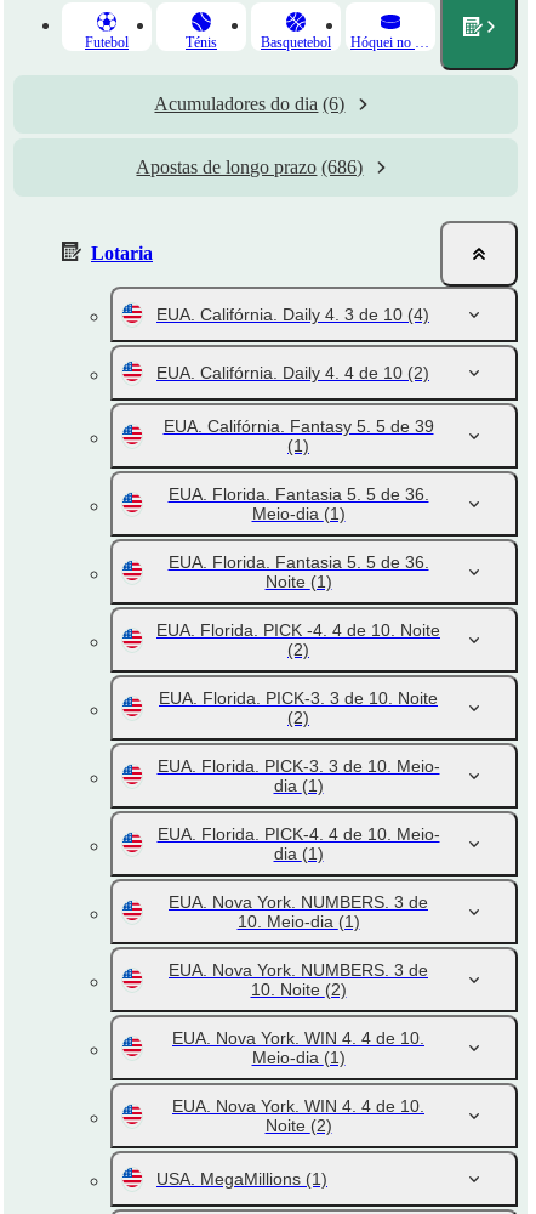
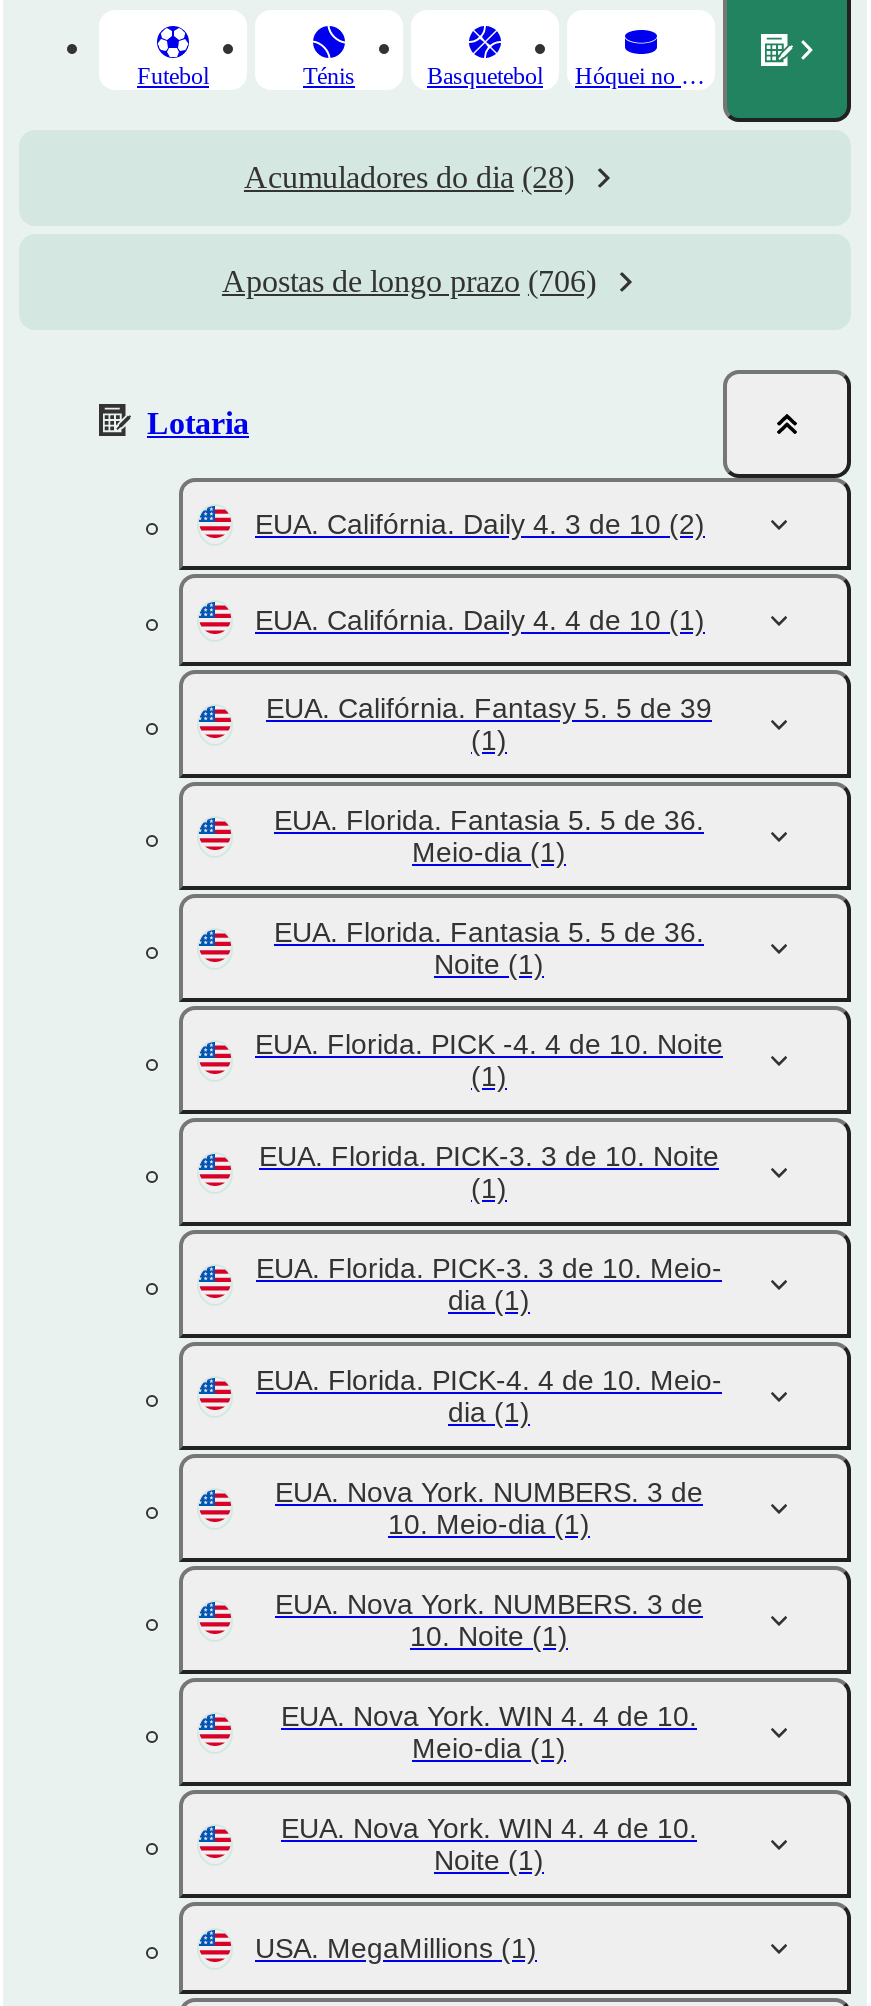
- Acumuladores do dia (6)
+ Acumuladores do dia (28)

- Apostas de longo prazo (686)
+ Apostas de longo prazo (706)

- EUA. Califórnia. Daily 4. 3 de 10 (4)
+ EUA. Califórnia. Daily 4. 3 de 10 (2)

- EUA. Califórnia. Daily 4. 4 de 10 (2)
+ EUA. Califórnia. Daily 4. 4 de 10 (1)

- (2)
+ (1)

- (2)
+ (1)

- 10. Noite (2)
+ 10. Noite (1)

- Noite (2)
+ Noite (1)
